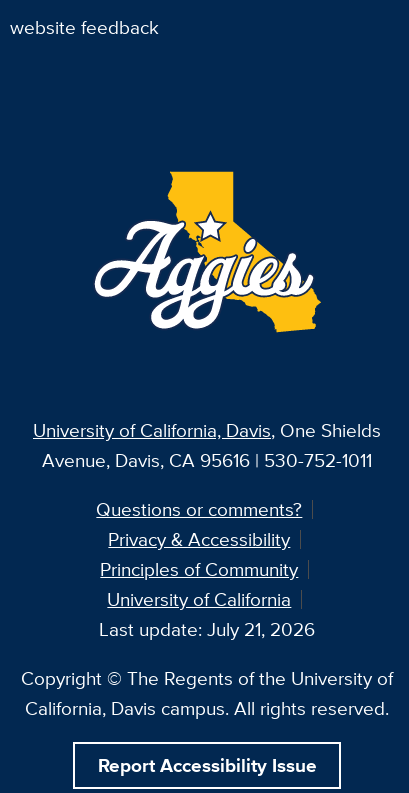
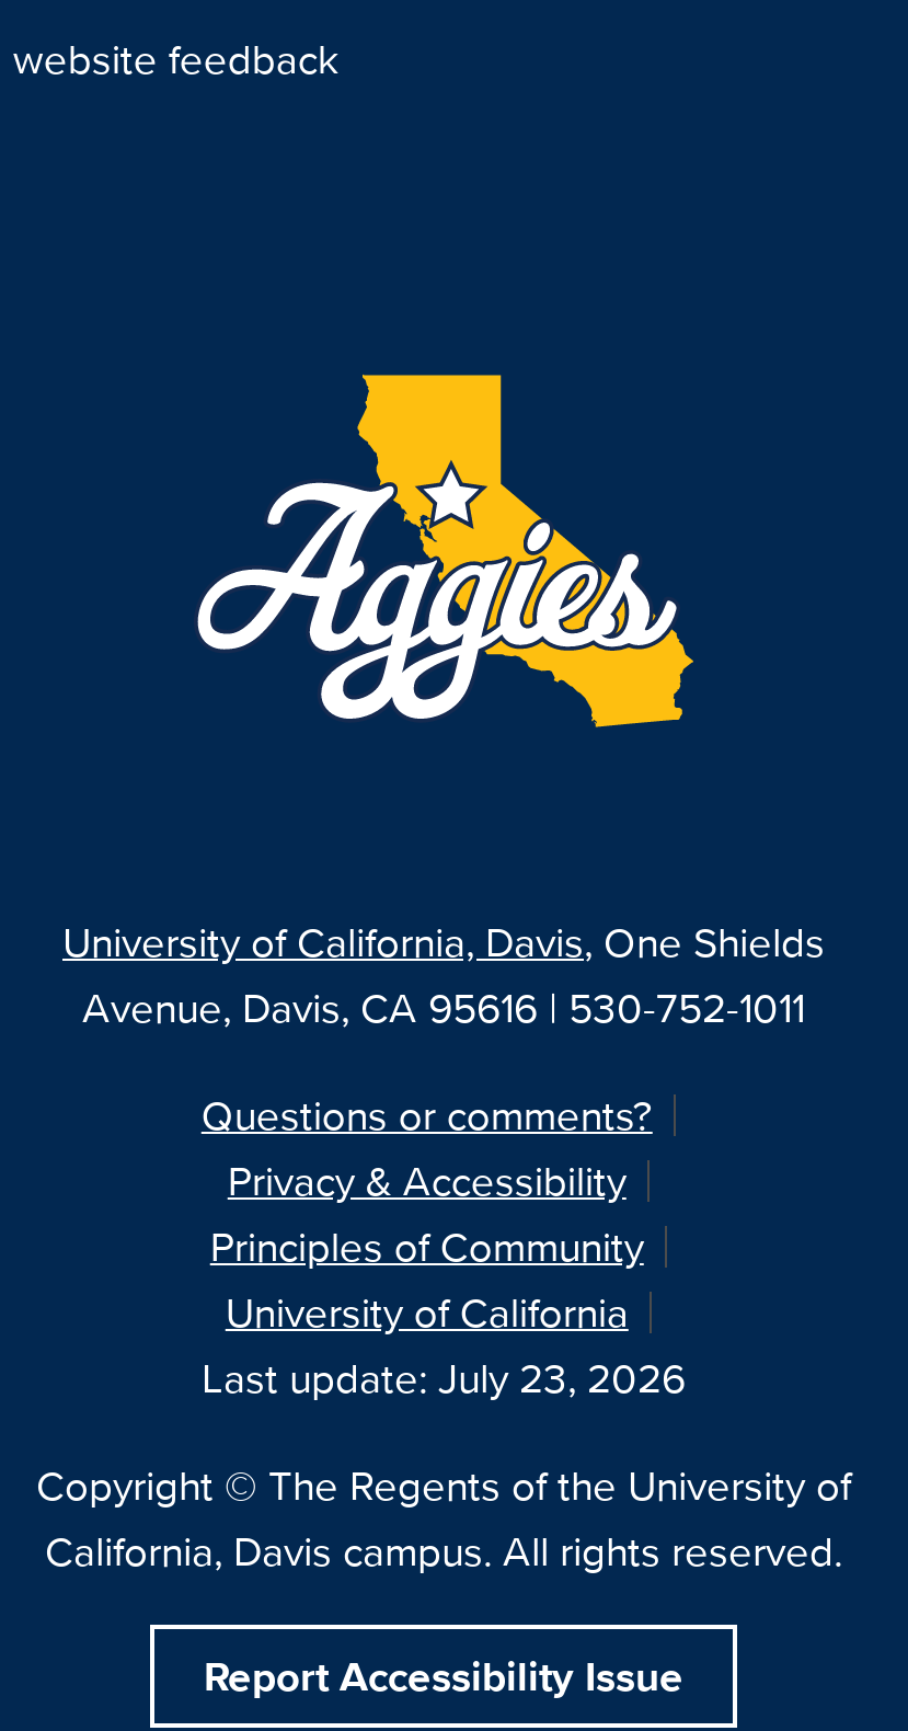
- Last update: July 21, 2026
+ Last update: July 23, 2026
